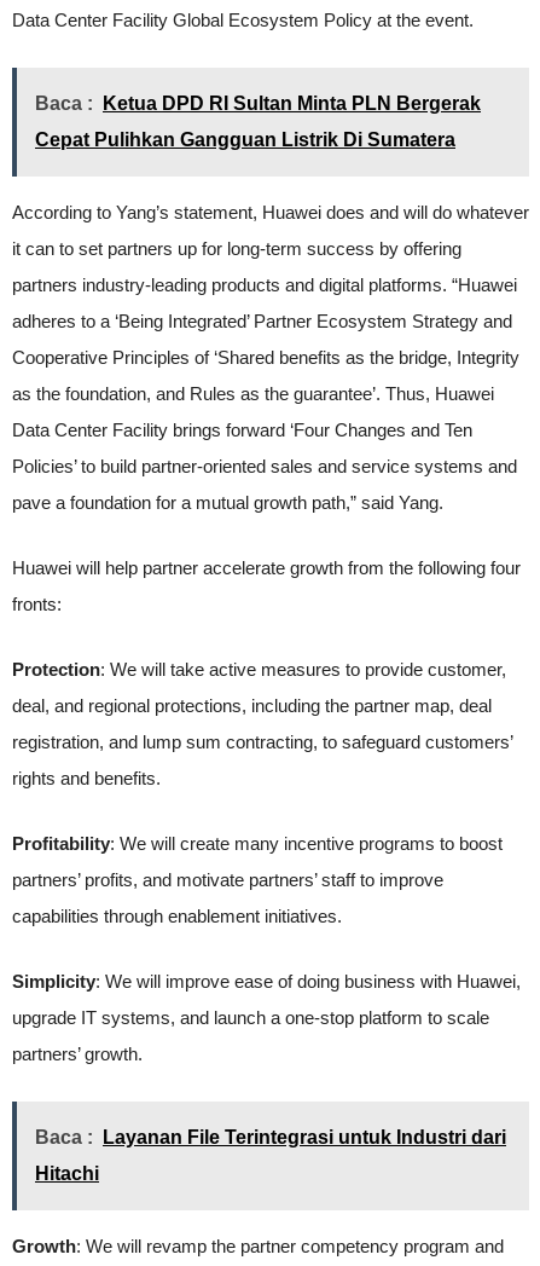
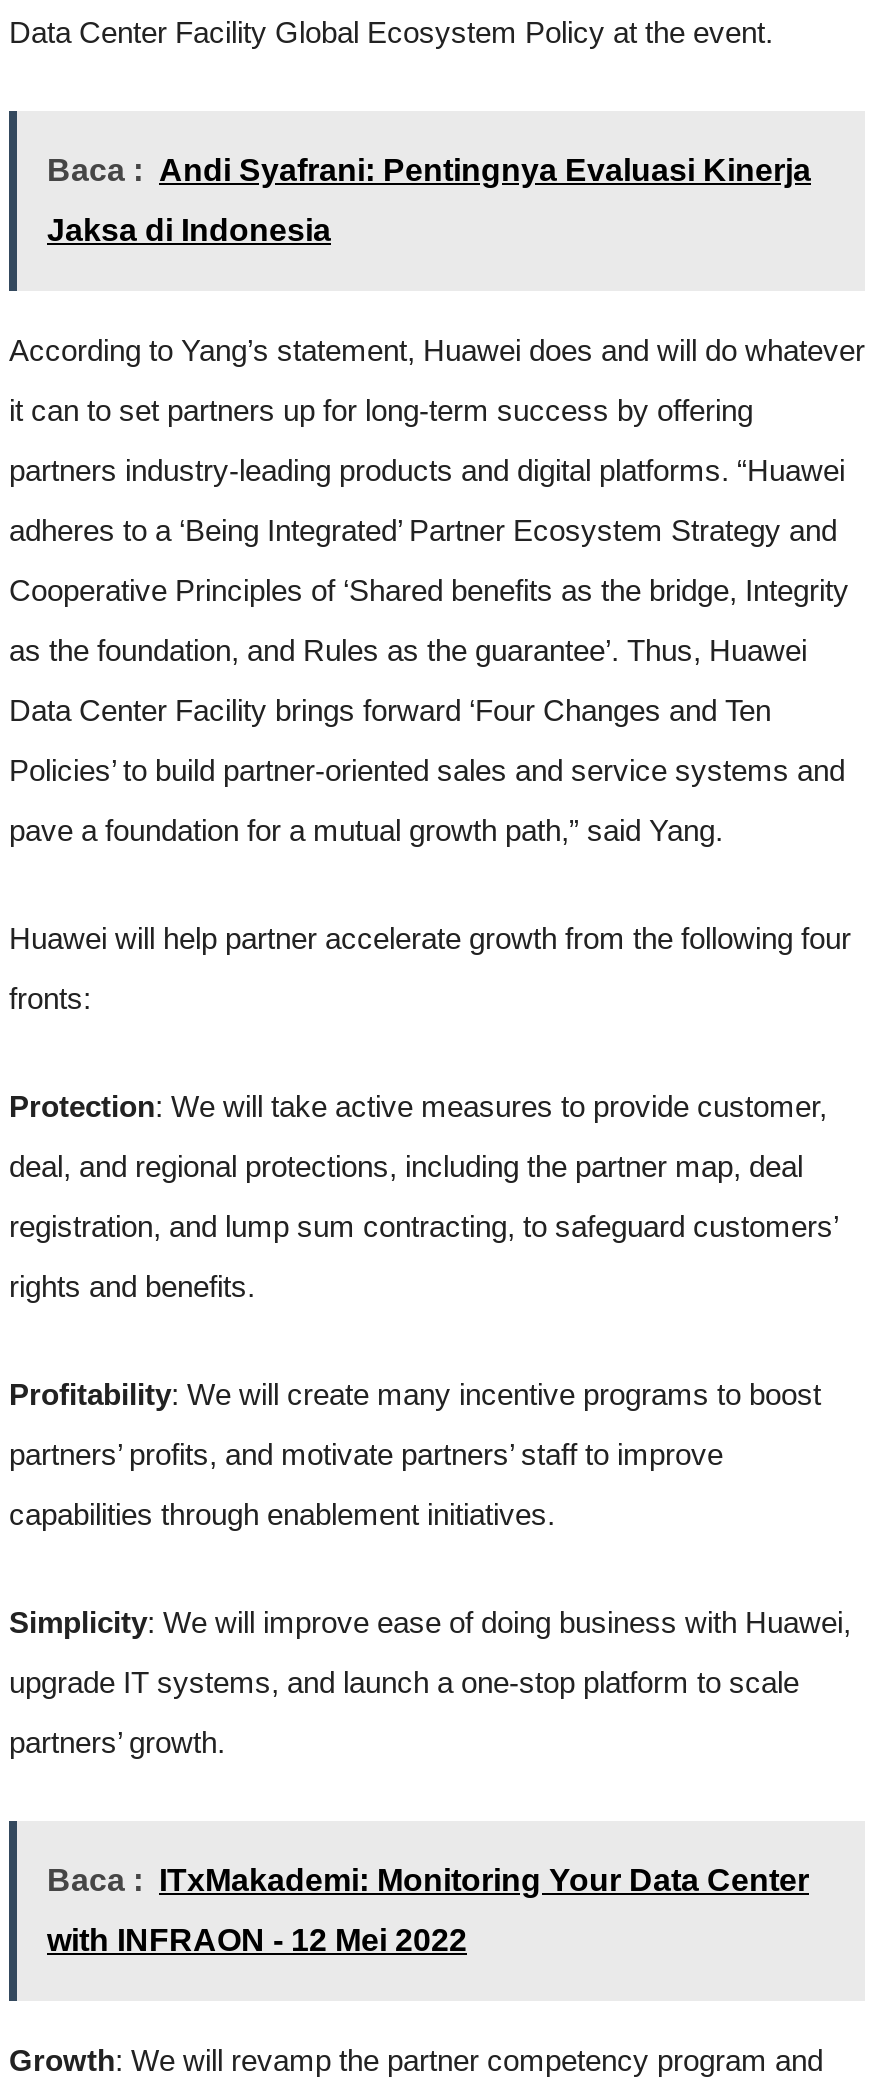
- Baca : Ketua DPD RI Sultan Minta PLN Bergerak
+ Baca : Andi Syafrani: Pentingnya Evaluasi Kinerja

- Cepat Pulihkan Gangguan Listrik Di Sumatera
+ Jaksa di Indonesia

- Baca : Layanan File Terintegrasi untuk Industri dari
+ Baca : ITxMakademi: Monitoring Your Data Center

- Hitachi
+ with INFRAON - 12 Mei 2022
